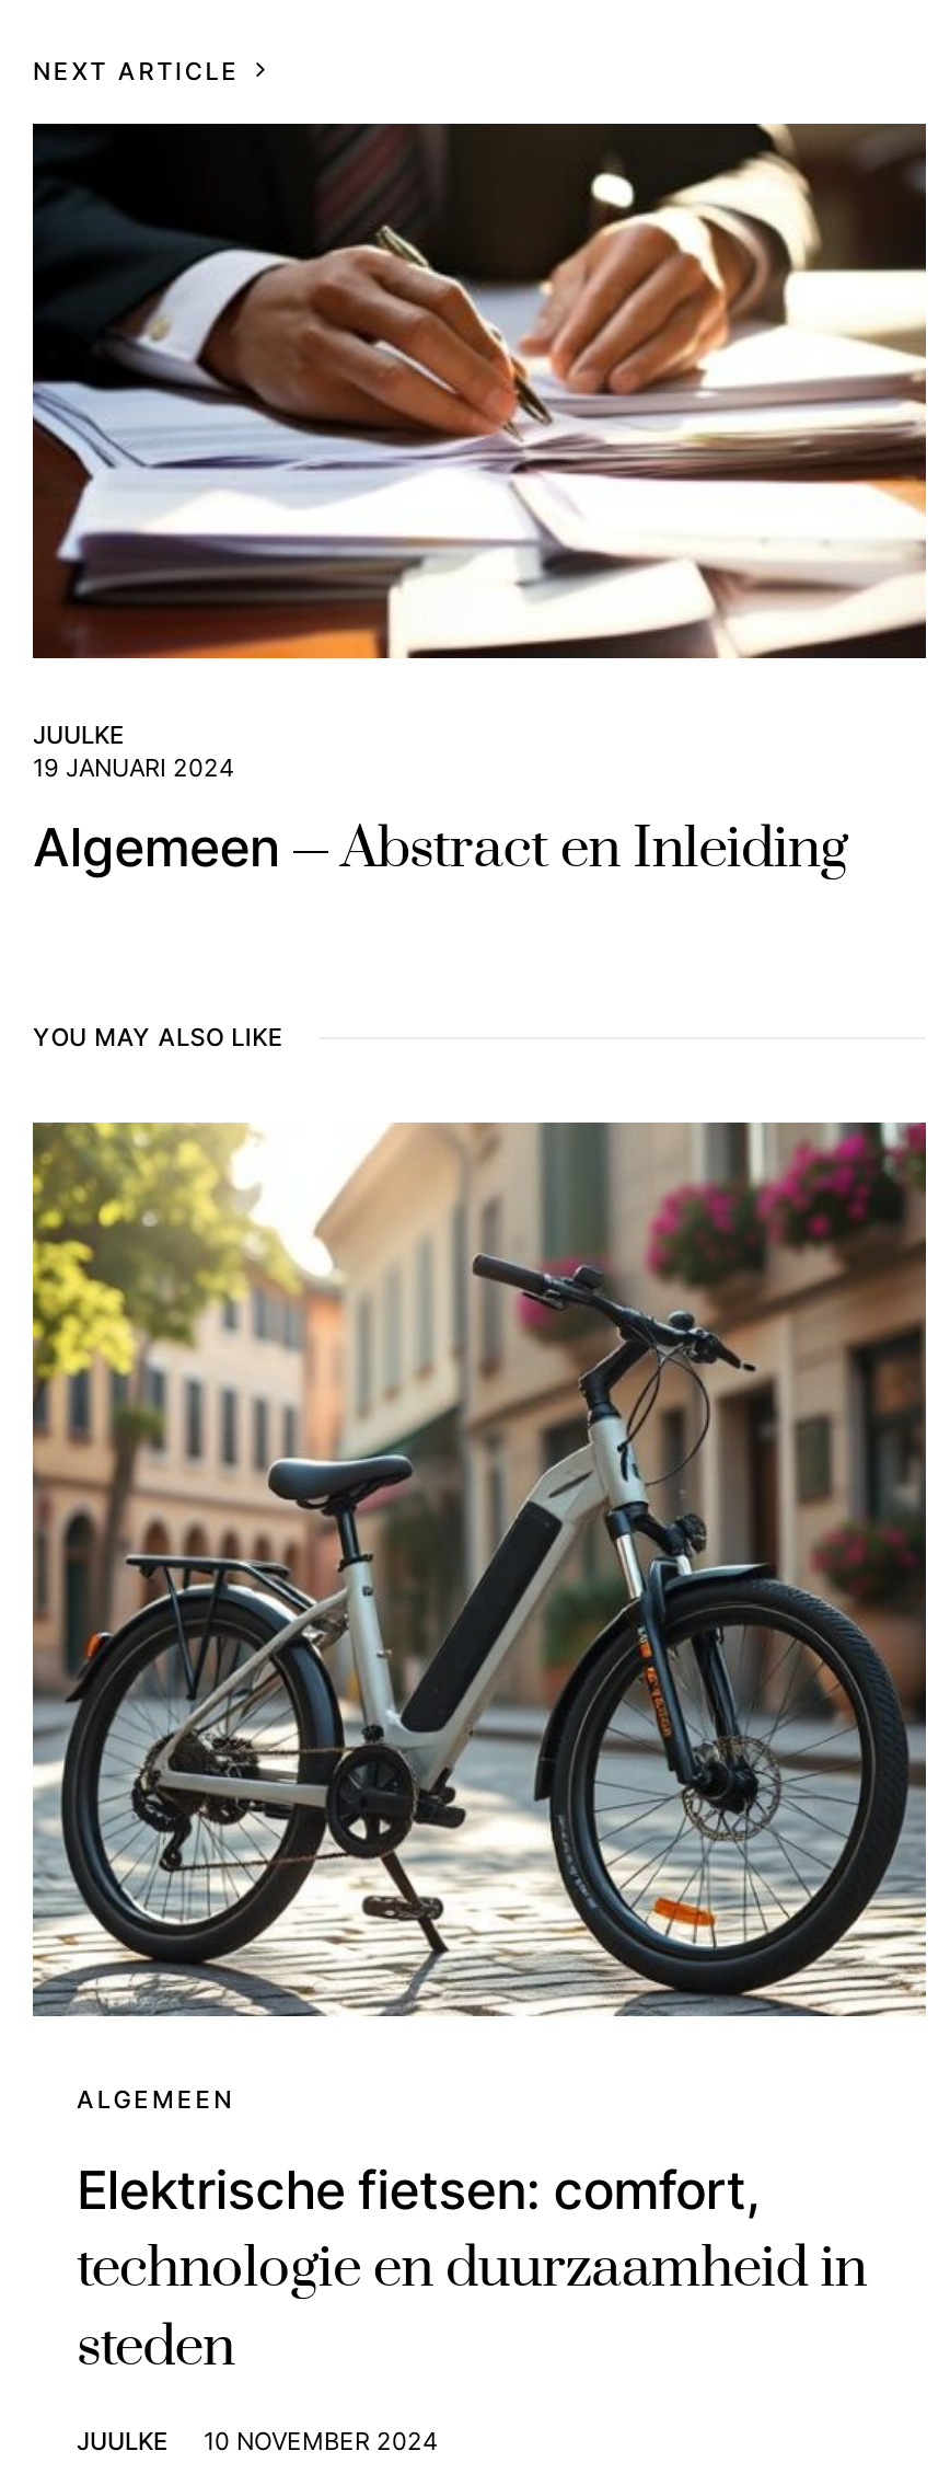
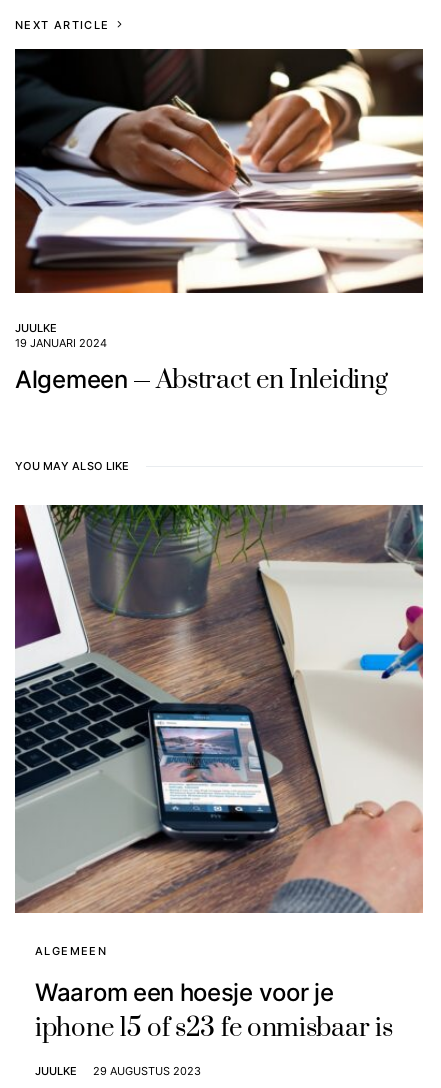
- [image]
+ [image]

- Elektrische fietsen: comfort,
- technologie en duurzaamheid in
- steden
+ Waarom een hoesje voor je
+ iphone 15 of s23 fe onmisbaar is

- JUULKE 10 NOVEMBER 2024
+ JUULKE 29 AUGUSTUS 2023
